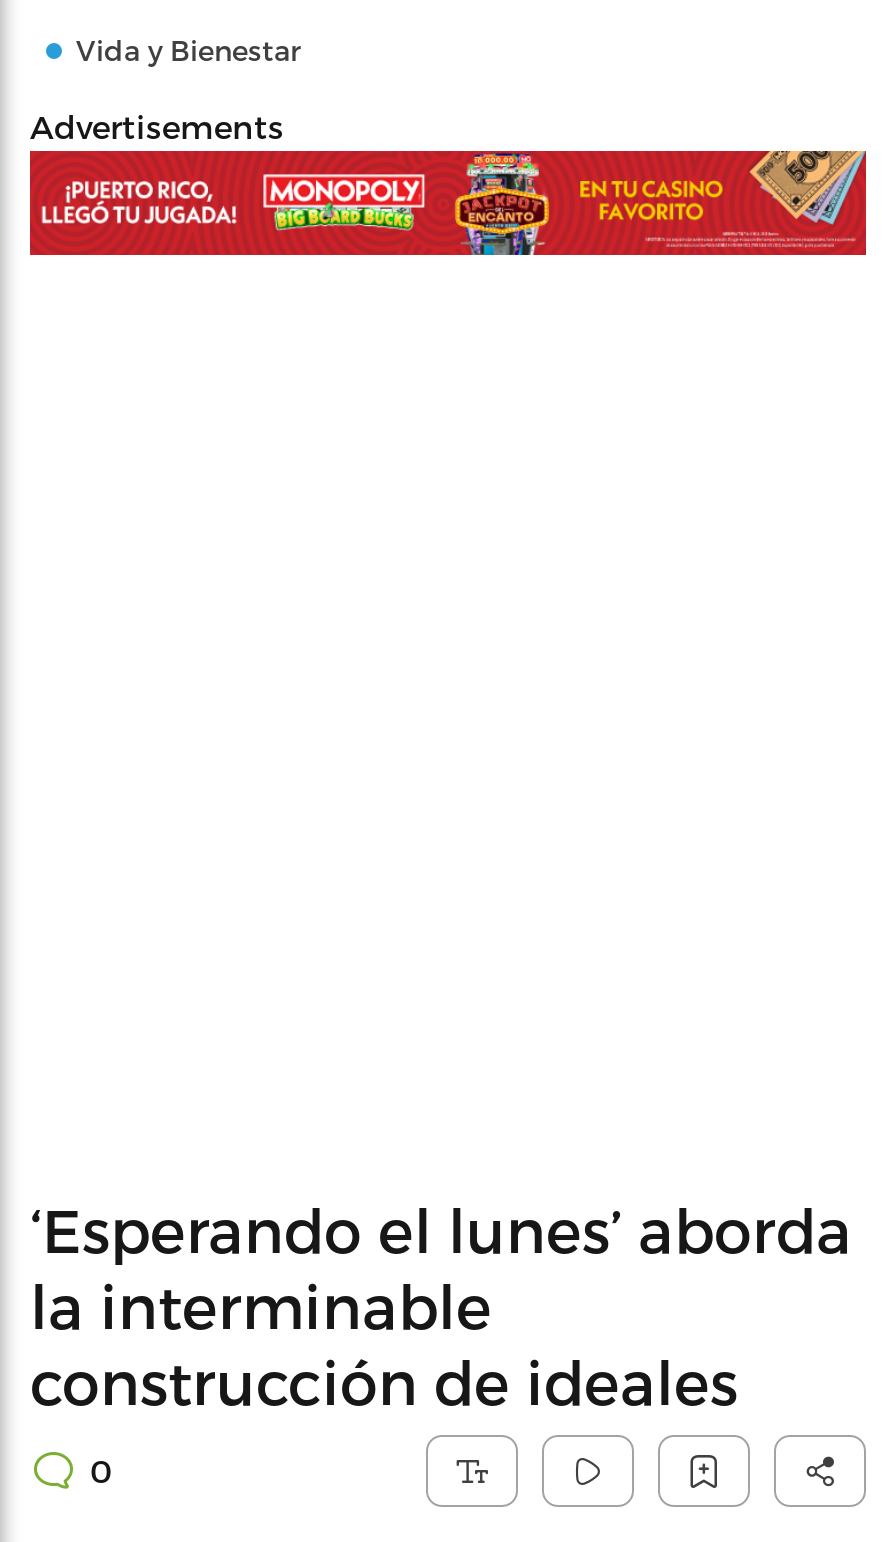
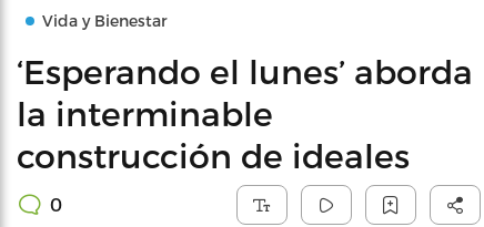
- Advertisements

- [image]
